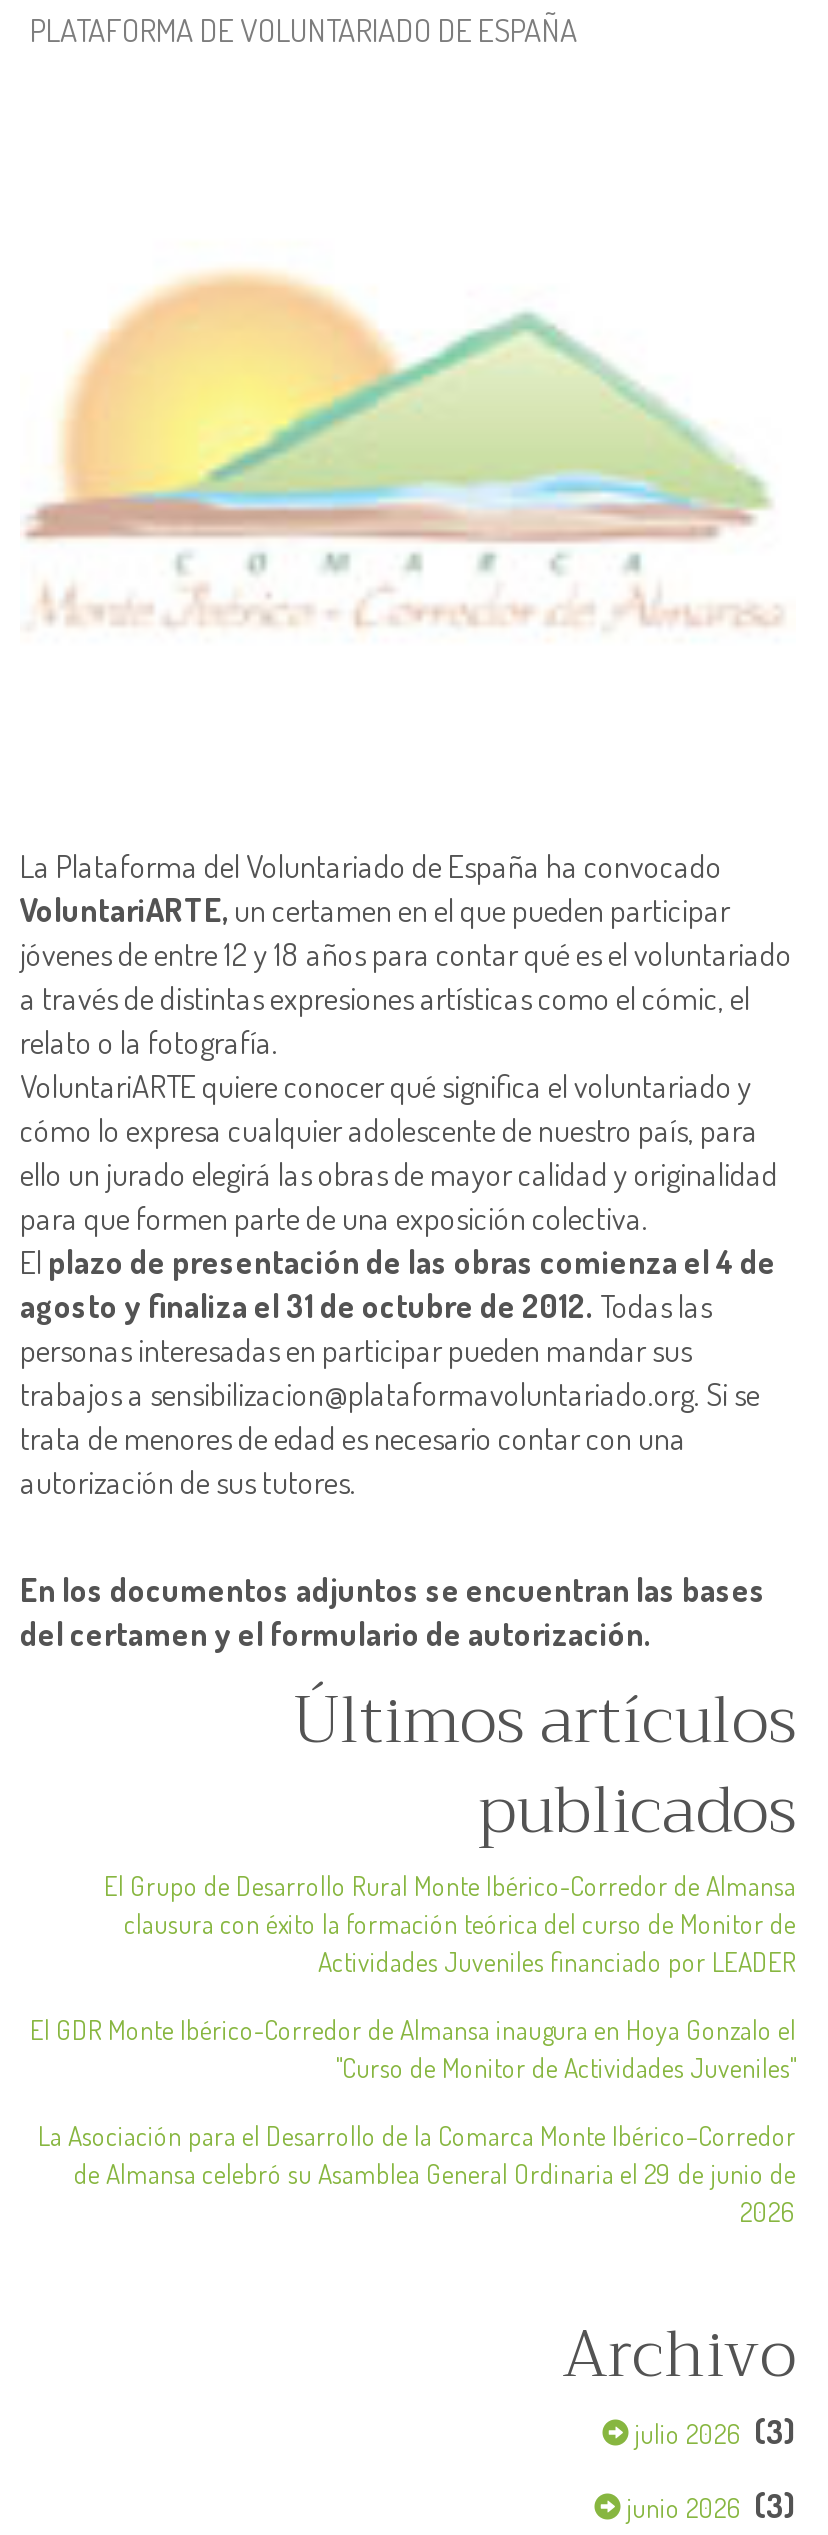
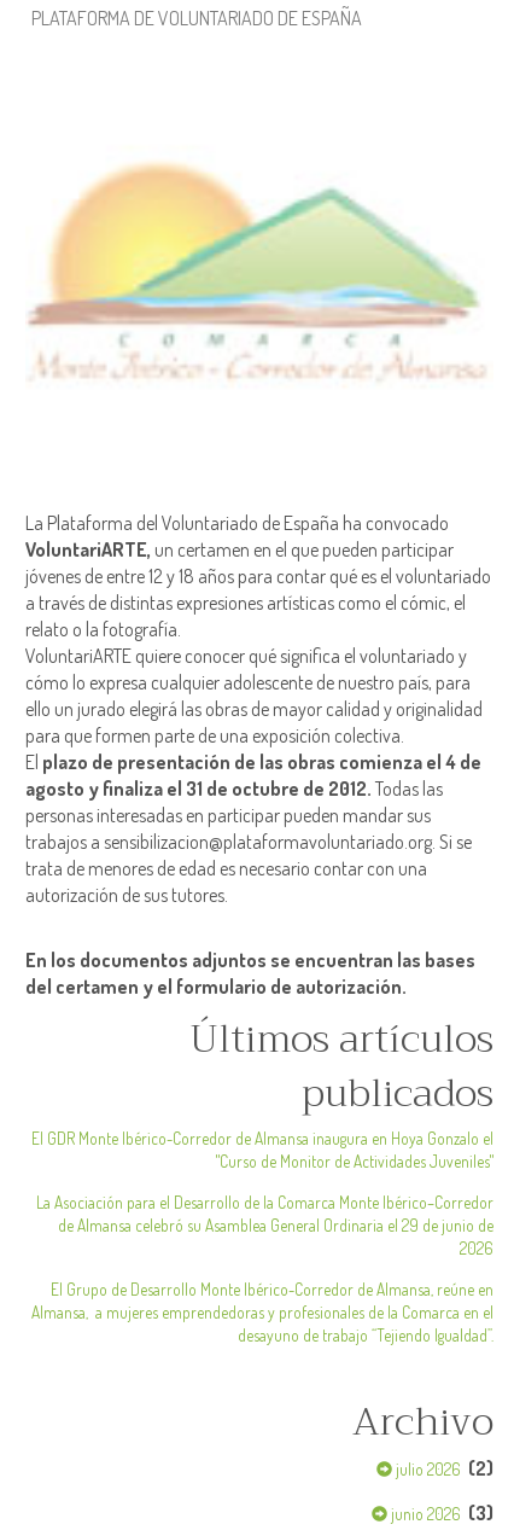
- El Grupo de Desarrollo Rural Monte Ibérico-Corredor de Almansa
- clausura con éxito la formación teórica del curso de Monitor de
- Actividades Juveniles financiado por LEADER

moved up: El GDR Monte Ibérico-Corredor de Almansa inaugura en Hoya Gonzalo el | "Curso de Monitor de Actividades Juveniles" | La Asociación para el Desarrollo de la Comarca Monte Ibérico–Corredor | de Almansa celebró su Asamblea General Ordinaria el 29 de junio de | 2026

+ El Grupo de Desarrollo Monte Ibérico-Corredor de Almansa, reúne en
+ Almansa, a mujeres emprendedoras y profesionales de la Comarca en el
+ desayuno de trabajo “Tejiendo Igualdad”.

- julio 2026 (3)
+ julio 2026 (2)
